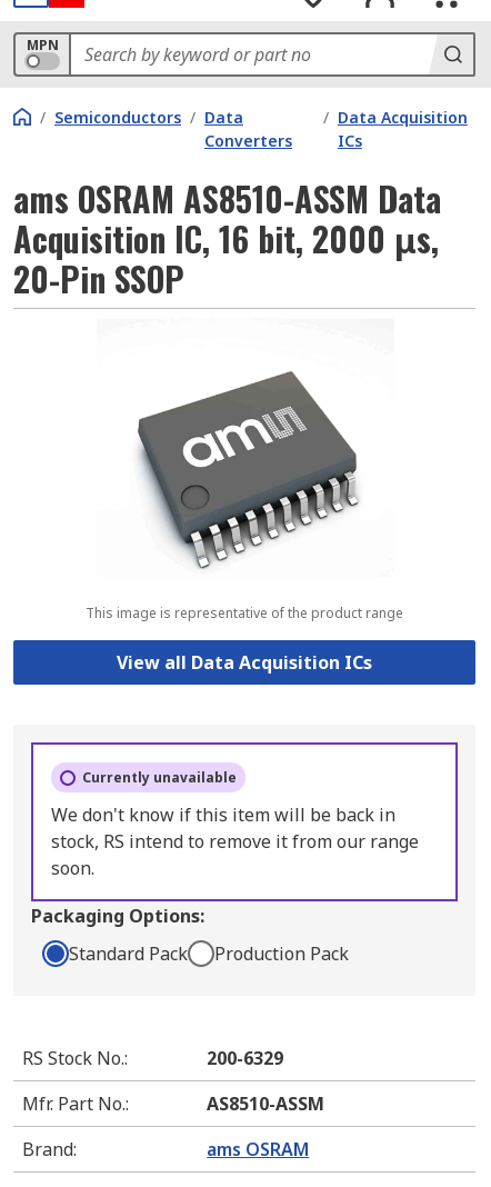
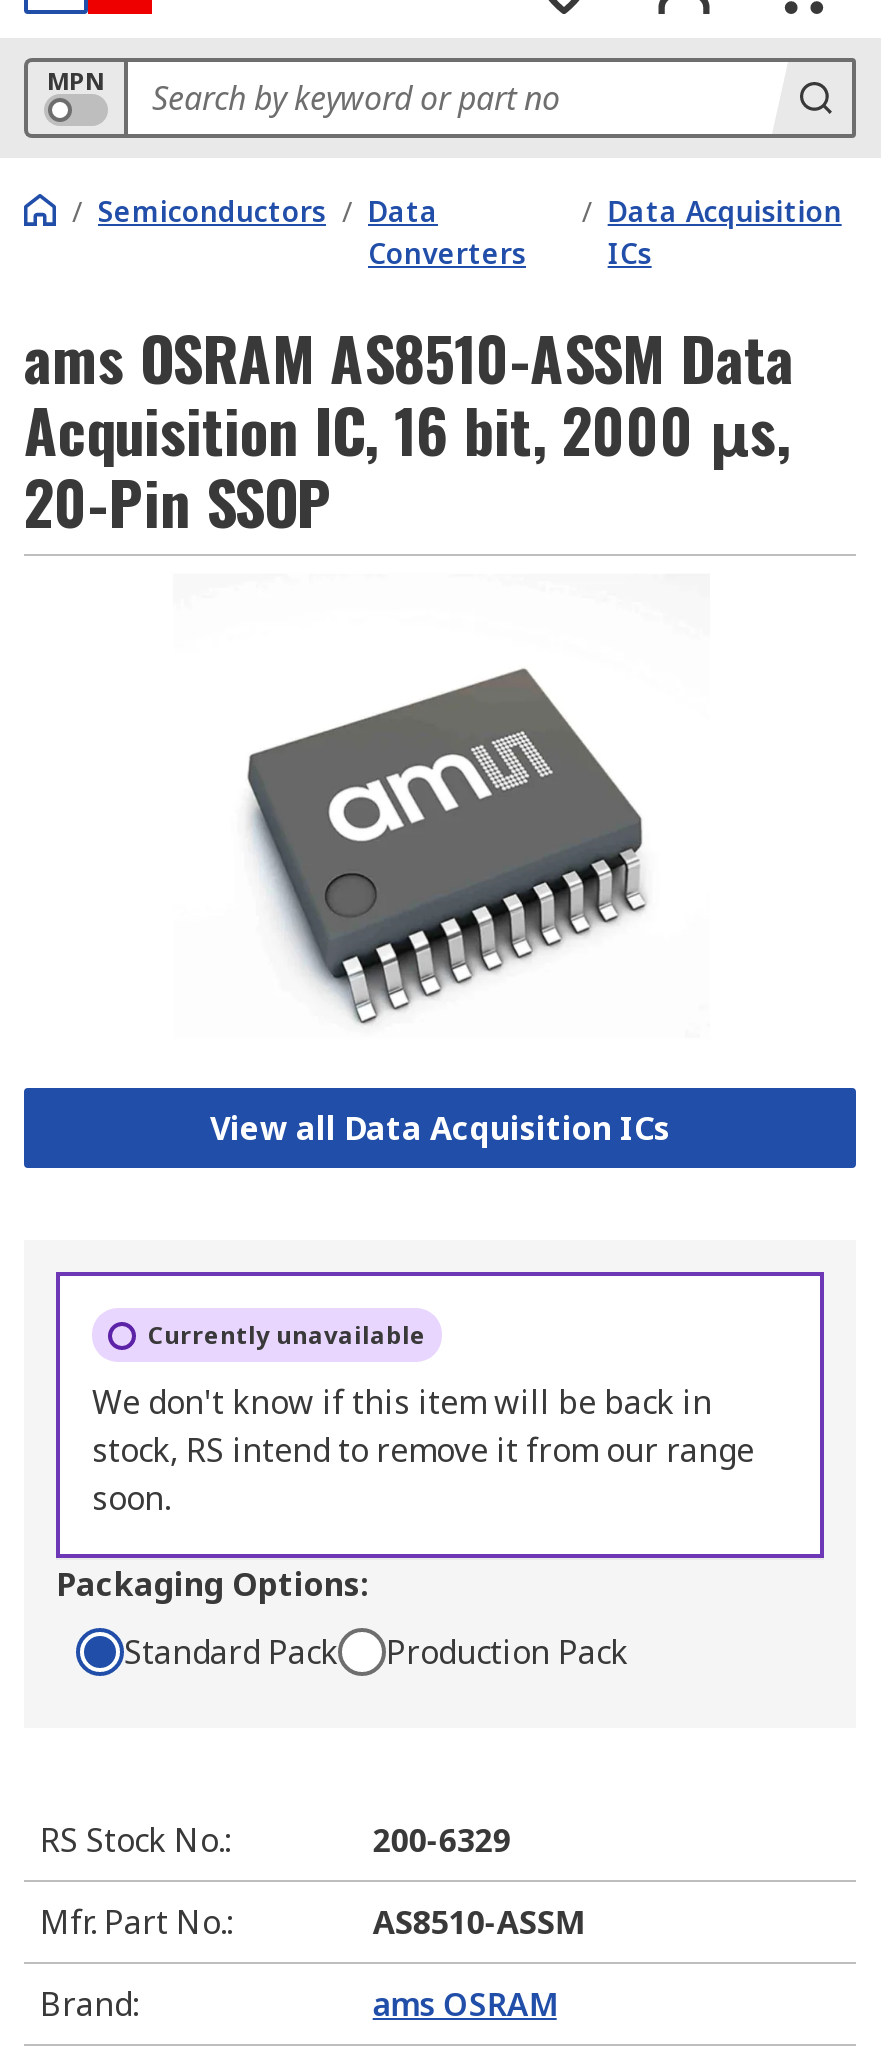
- This image is representative of the product range
